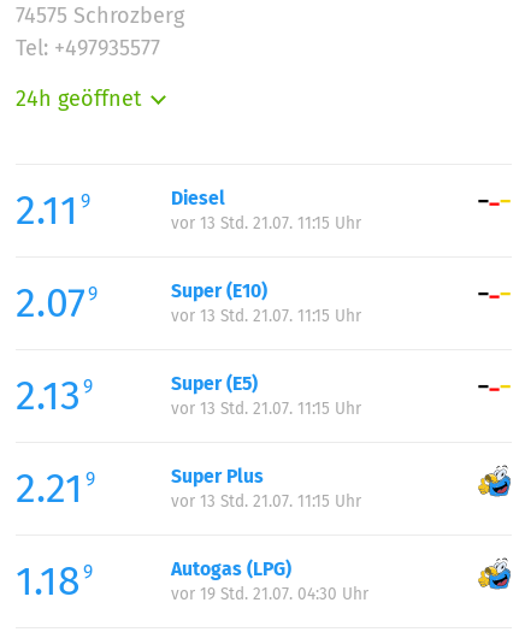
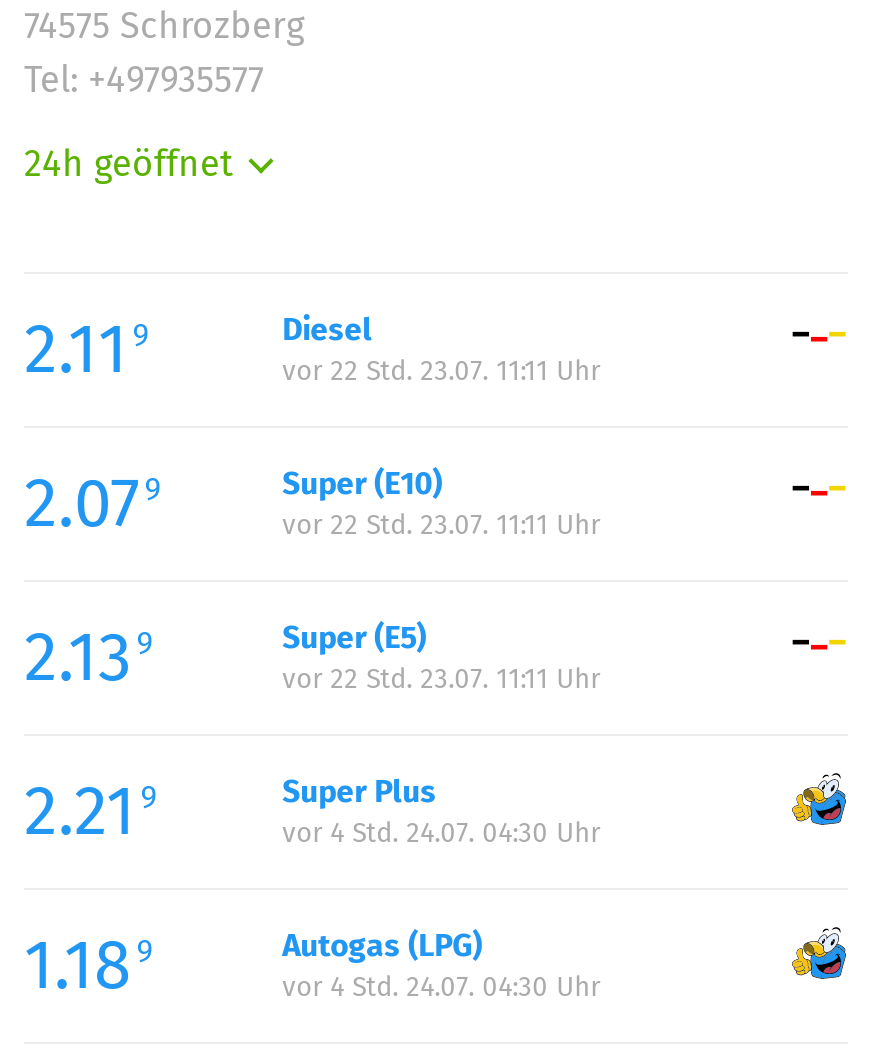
- vor 13 Std. 21.07. 11:15 Uhr
+ vor 22 Std. 23.07. 11:11 Uhr

- vor 13 Std. 21.07. 11:15 Uhr
+ vor 22 Std. 23.07. 11:11 Uhr

- vor 13 Std. 21.07. 11:15 Uhr
+ vor 22 Std. 23.07. 11:11 Uhr

- vor 13 Std. 21.07. 11:15 Uhr
+ vor 4 Std. 24.07. 04:30 Uhr

- vor 19 Std. 21.07. 04:30 Uhr
+ vor 4 Std. 24.07. 04:30 Uhr
